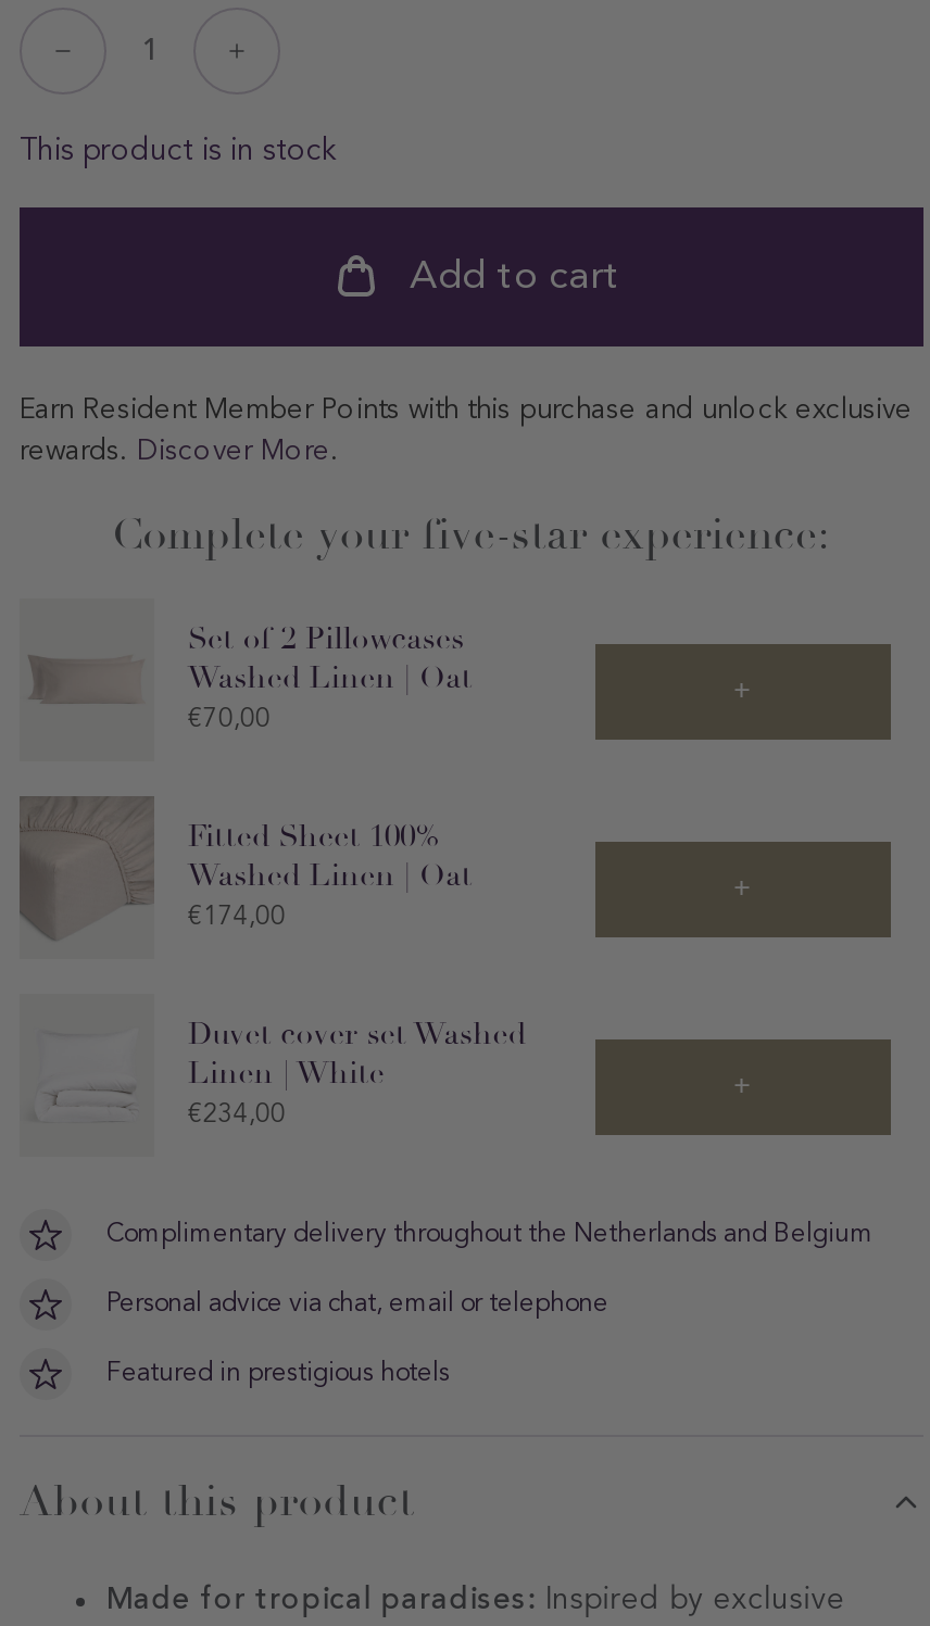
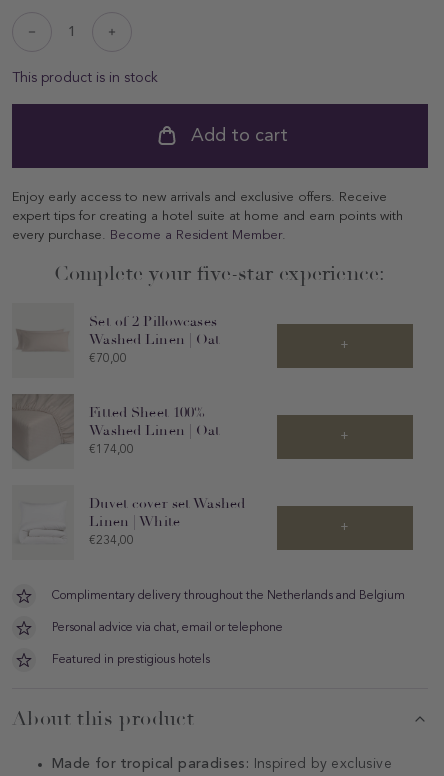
- Earn Resident Member Points with this purchase and unlock exclusive
- rewards. Discover More.
+ Enjoy early access to new arrivals and exclusive offers. Receive
+ expert tips for creating a hotel suite at home and earn points with
+ every purchase. Become a Resident Member.
